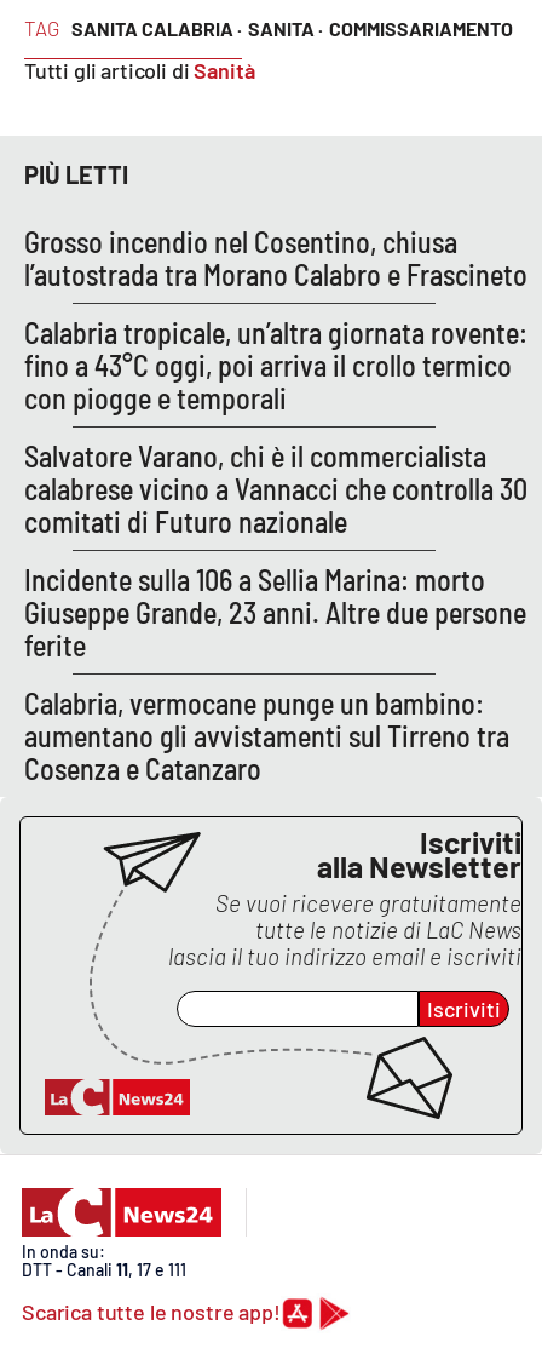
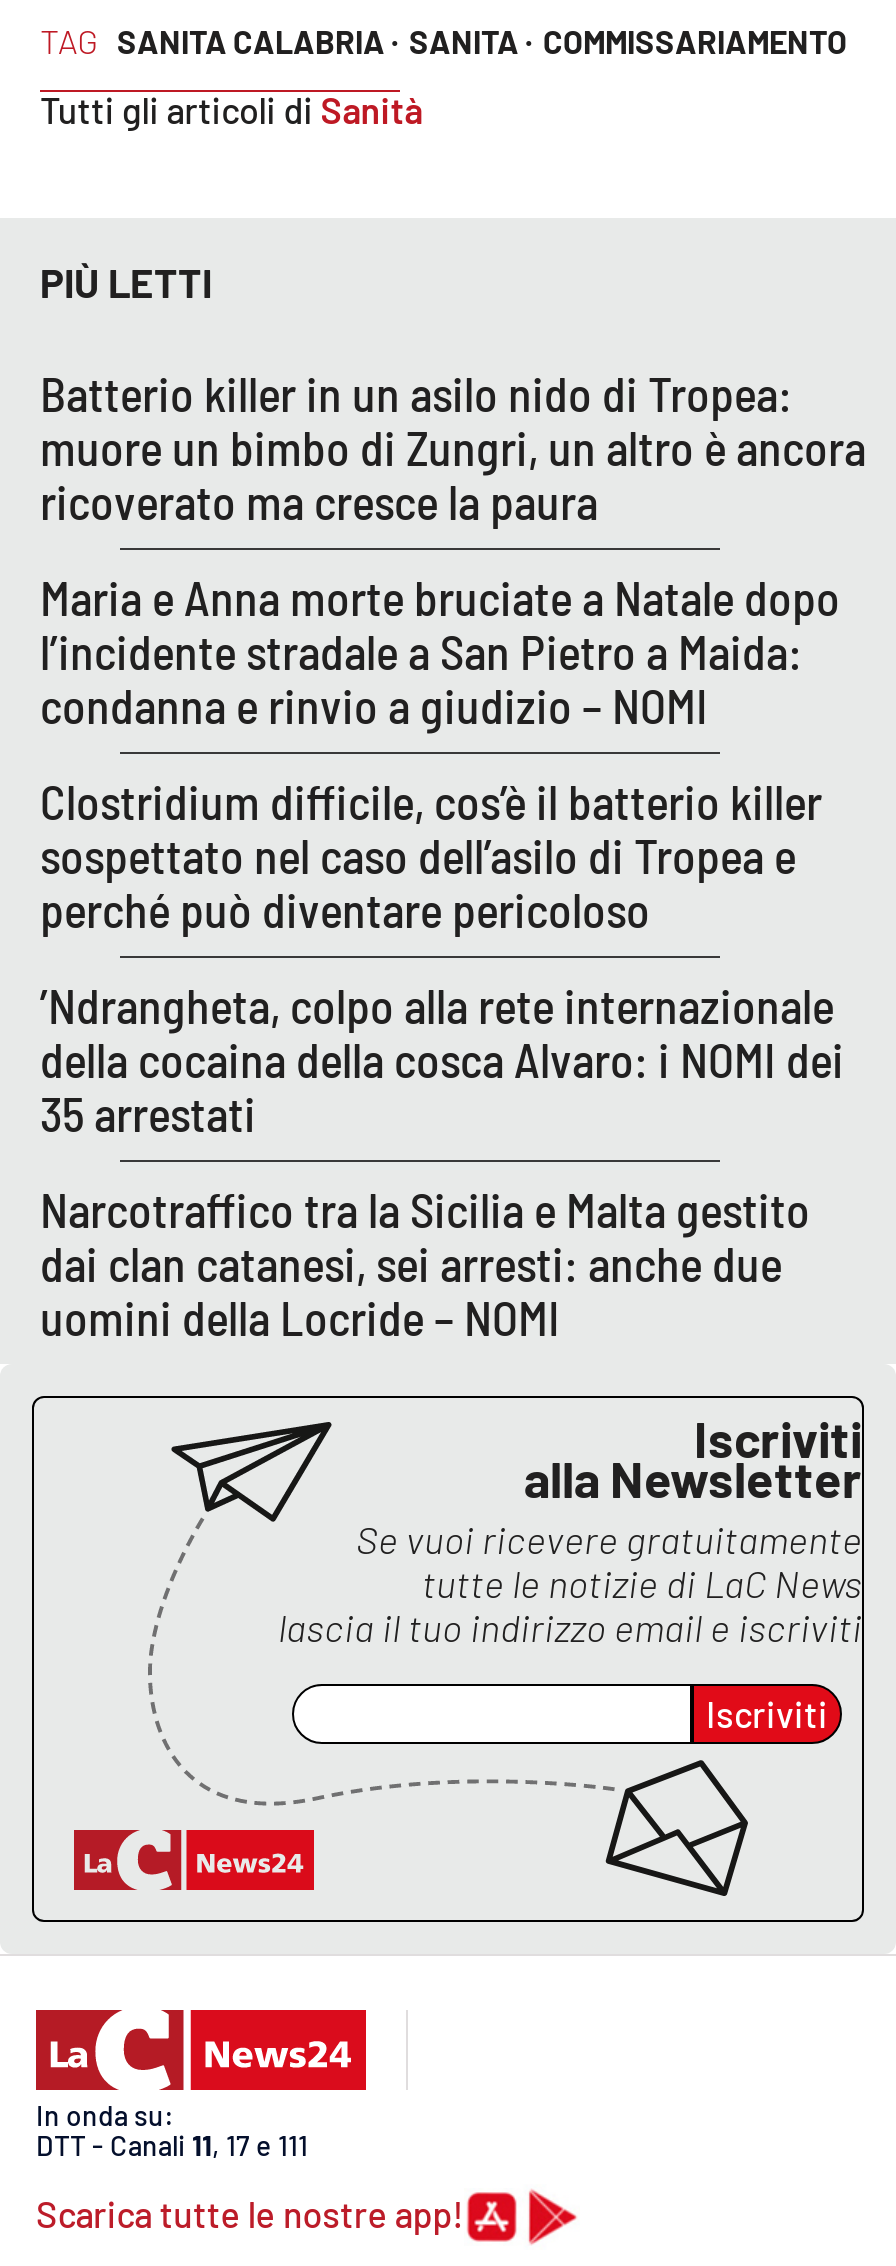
- Grosso incendio nel Cosentino, chiusa
- l’autostrada tra Morano Calabro e Frascineto
+ Batterio killer in un asilo nido di Tropea:
+ muore un bimbo di Zungri, un altro è ancora
+ ricoverato ma cresce la paura

- Calabria tropicale, un’altra giornata rovente:
- fino a 43°C oggi, poi arriva il crollo termico
- con piogge e temporali
+ Maria e Anna morte bruciate a Natale dopo
+ l’incidente stradale a San Pietro a Maida:
+ condanna e rinvio a giudizio – NOMI

- Salvatore Varano, chi è il commercialista
- calabrese vicino a Vannacci che controlla 30
- comitati di Futuro nazionale
+ Clostridium difficile, cos’è il batterio killer
+ sospettato nel caso dell’asilo di Tropea e
+ perché può diventare pericoloso

- Incidente sulla 106 a Sellia Marina: morto
- Giuseppe Grande, 23 anni. Altre due persone
- ferite
+ ’Ndrangheta, colpo alla rete internazionale
+ della cocaina della cosca Alvaro: i NOMI dei
+ 35 arrestati

- Calabria, vermocane punge un bambino:
- aumentano gli avvistamenti sul Tirreno tra
- Cosenza e Catanzaro
+ Narcotraffico tra la Sicilia e Malta gestito
+ dai clan catanesi, sei arresti: anche due
+ uomini della Locride – NOMI
